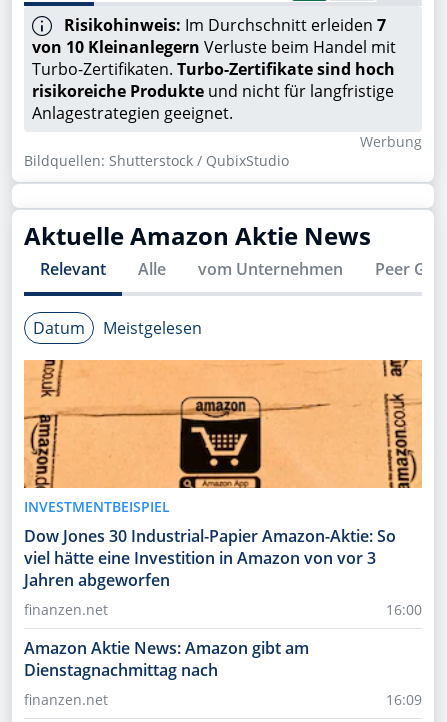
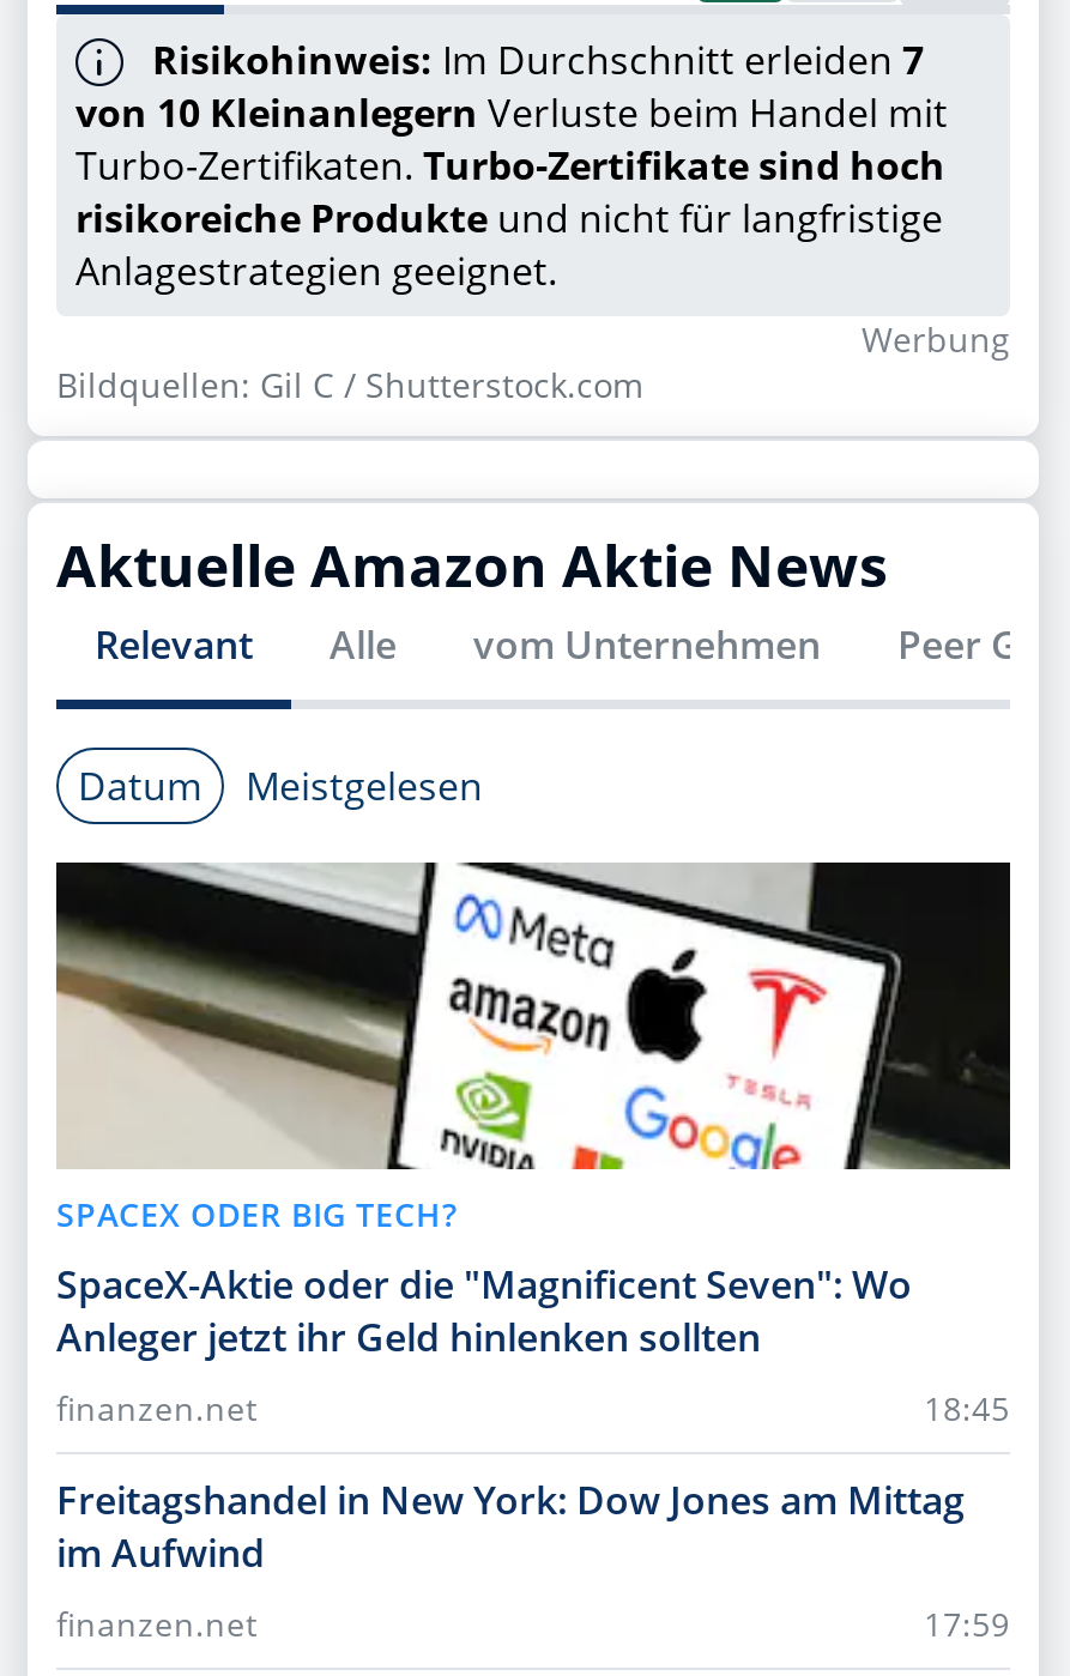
- Bildquellen: Shutterstock / QubixStudio
+ Bildquellen: Gil C / Shutterstock.com

- [image]
- INVESTMENTBEISPIEL
- Dow Jones 30 Industrial-Papier Amazon-Aktie: So
- viel hätte eine Investition in Amazon von vor 3
- Jahren abgeworfen
+ [image]
+ SPACEX ODER BIG TECH?
+ SpaceX-Aktie oder die "Magnificent Seven": Wo
+ Anleger jetzt ihr Geld hinlenken sollten

- 16:00
+ 18:45

- Amazon Aktie News: Amazon gibt am
- Dienstagnachmittag nach
+ Freitagshandel in New York: Dow Jones am Mittag
+ im Aufwind

- 16:09
+ 17:59
